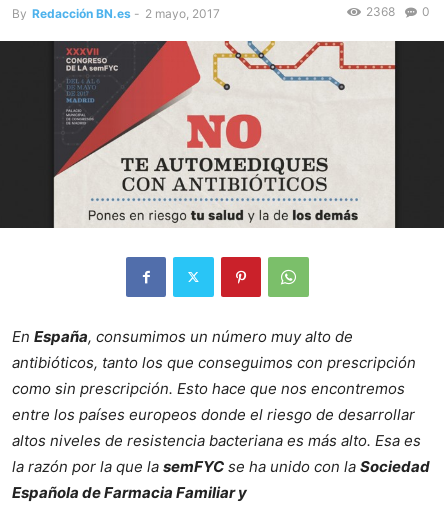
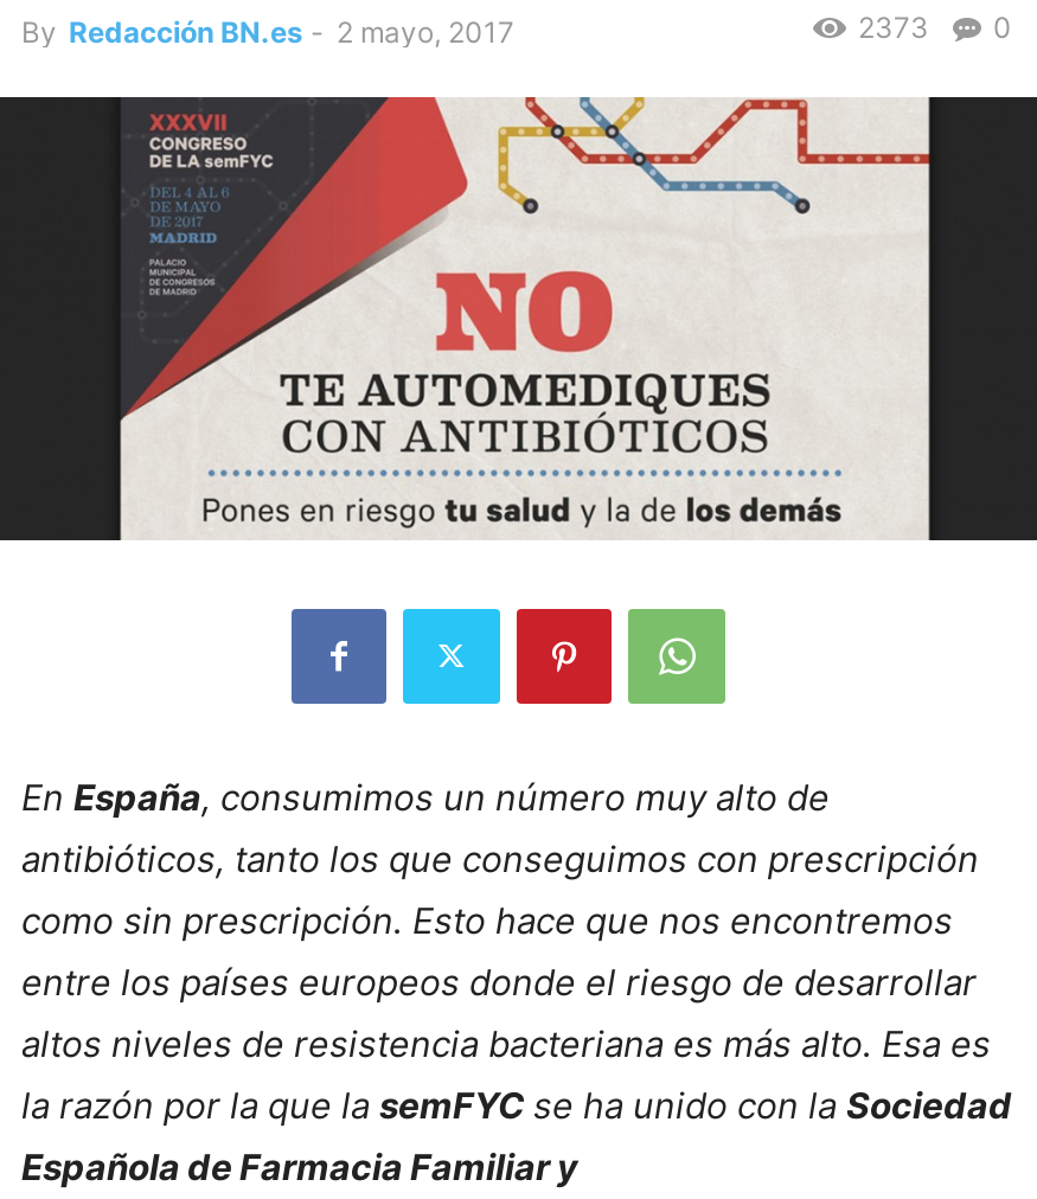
- 2368 0
+ 2373 0
